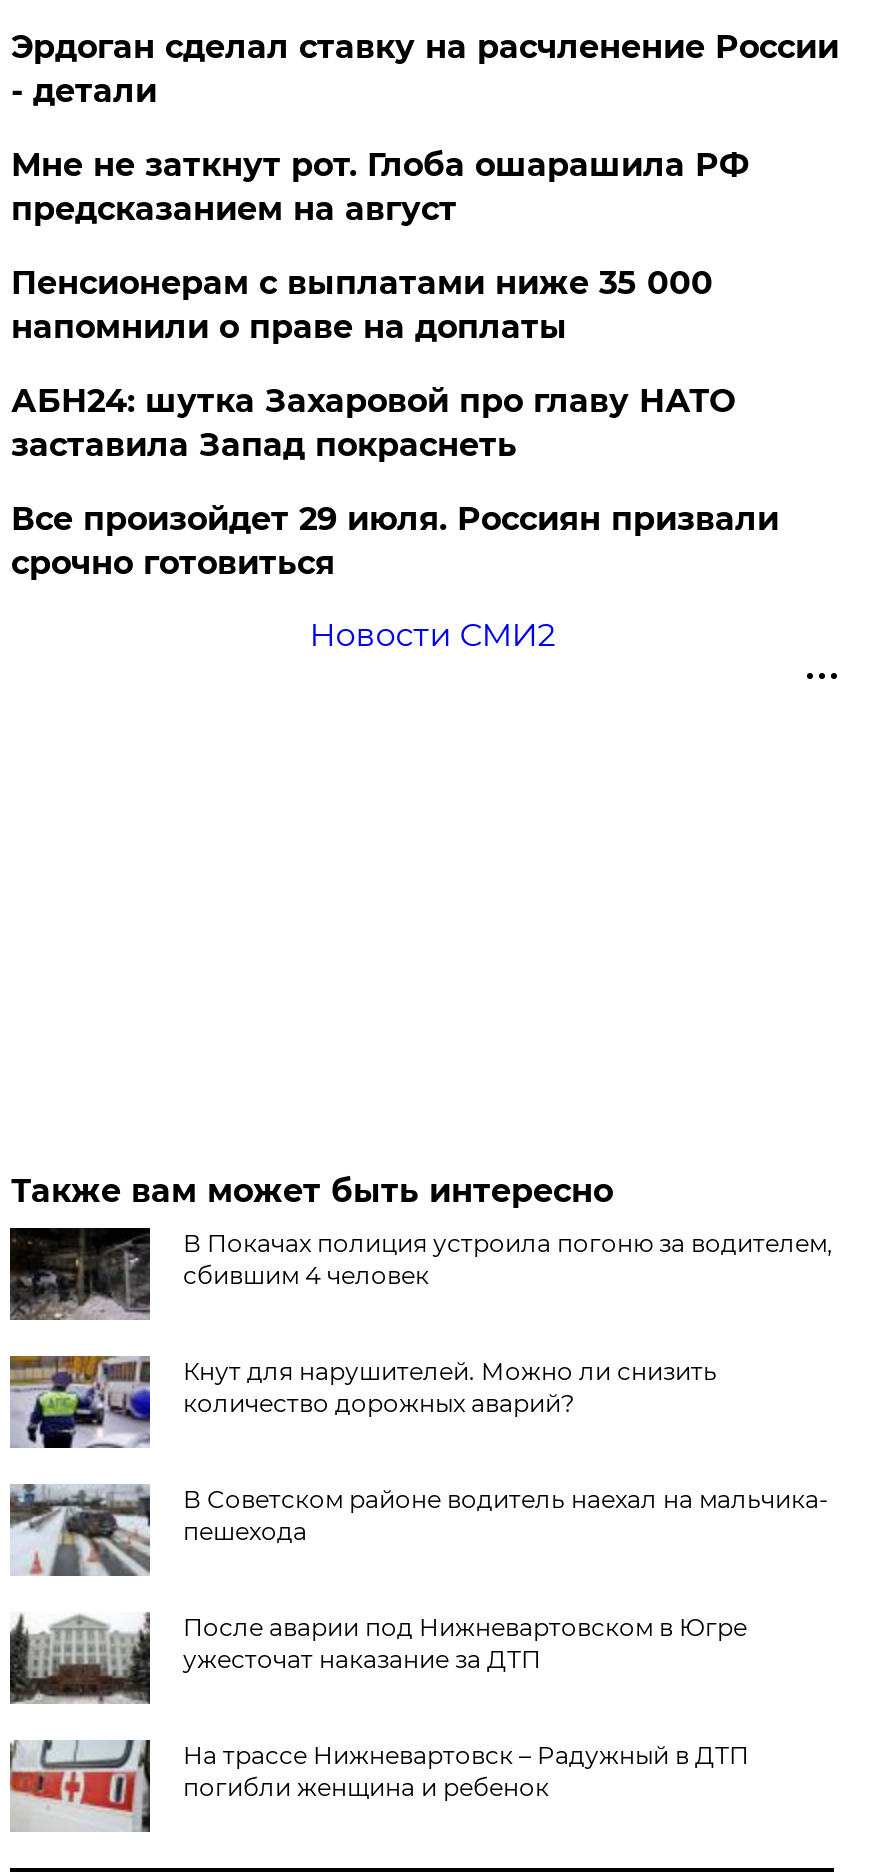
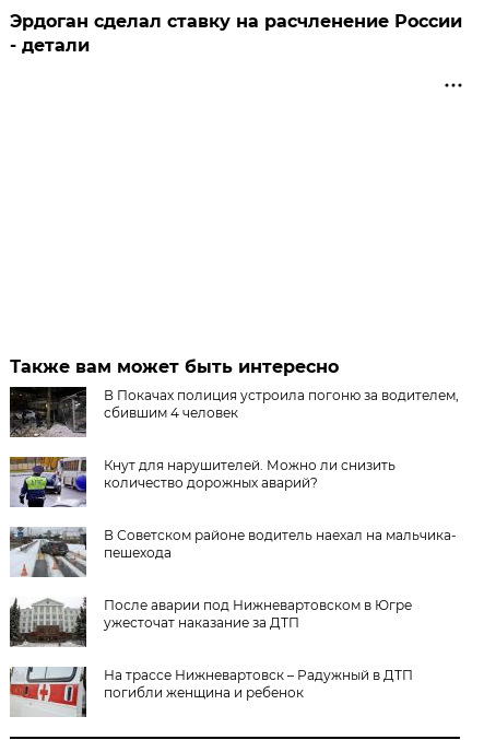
- Мне не заткнут рот. Глоба ошарашила РФ
- предсказанием на август
- Пенсионерам с выплатами ниже 35 000
- напомнили о праве на доплаты
- АБН24: шутка Захаровой про главу НАТО
- заставила Запад покраснеть
- Все произойдет 29 июля. Россиян призвали
- срочно готовиться
- Новости СМИ2
